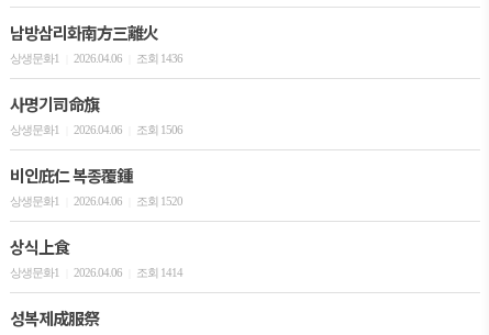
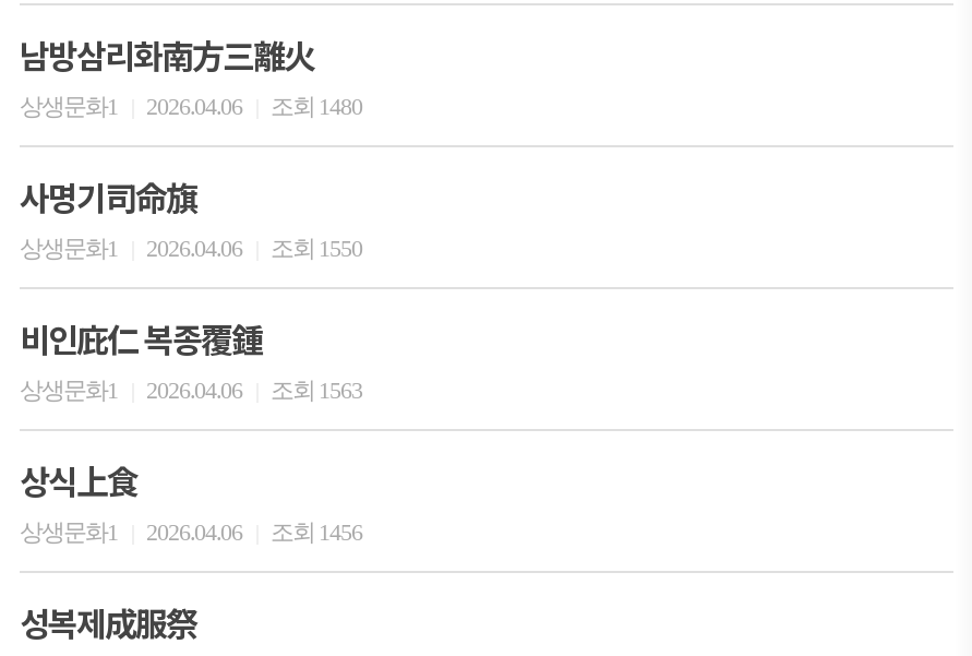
- 상생문화1 2026.04.06 조회 1436
+ 상생문화1 2026.04.06 조회 1480

- 상생문화1 2026.04.06 조회 1506
+ 상생문화1 2026.04.06 조회 1550

- 상생문화1 2026.04.06 조회 1520
+ 상생문화1 2026.04.06 조회 1563

- 상생문화1 2026.04.06 조회 1414
+ 상생문화1 2026.04.06 조회 1456
